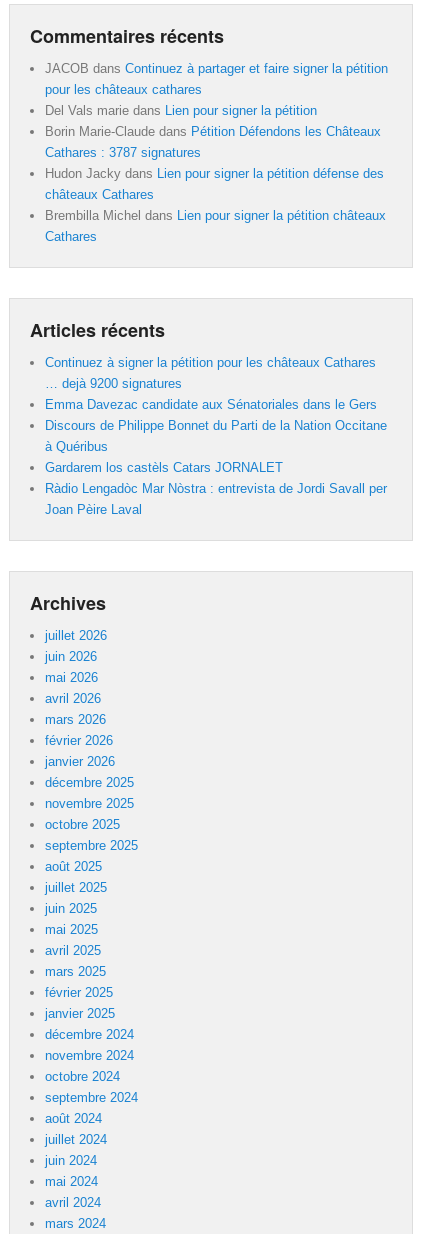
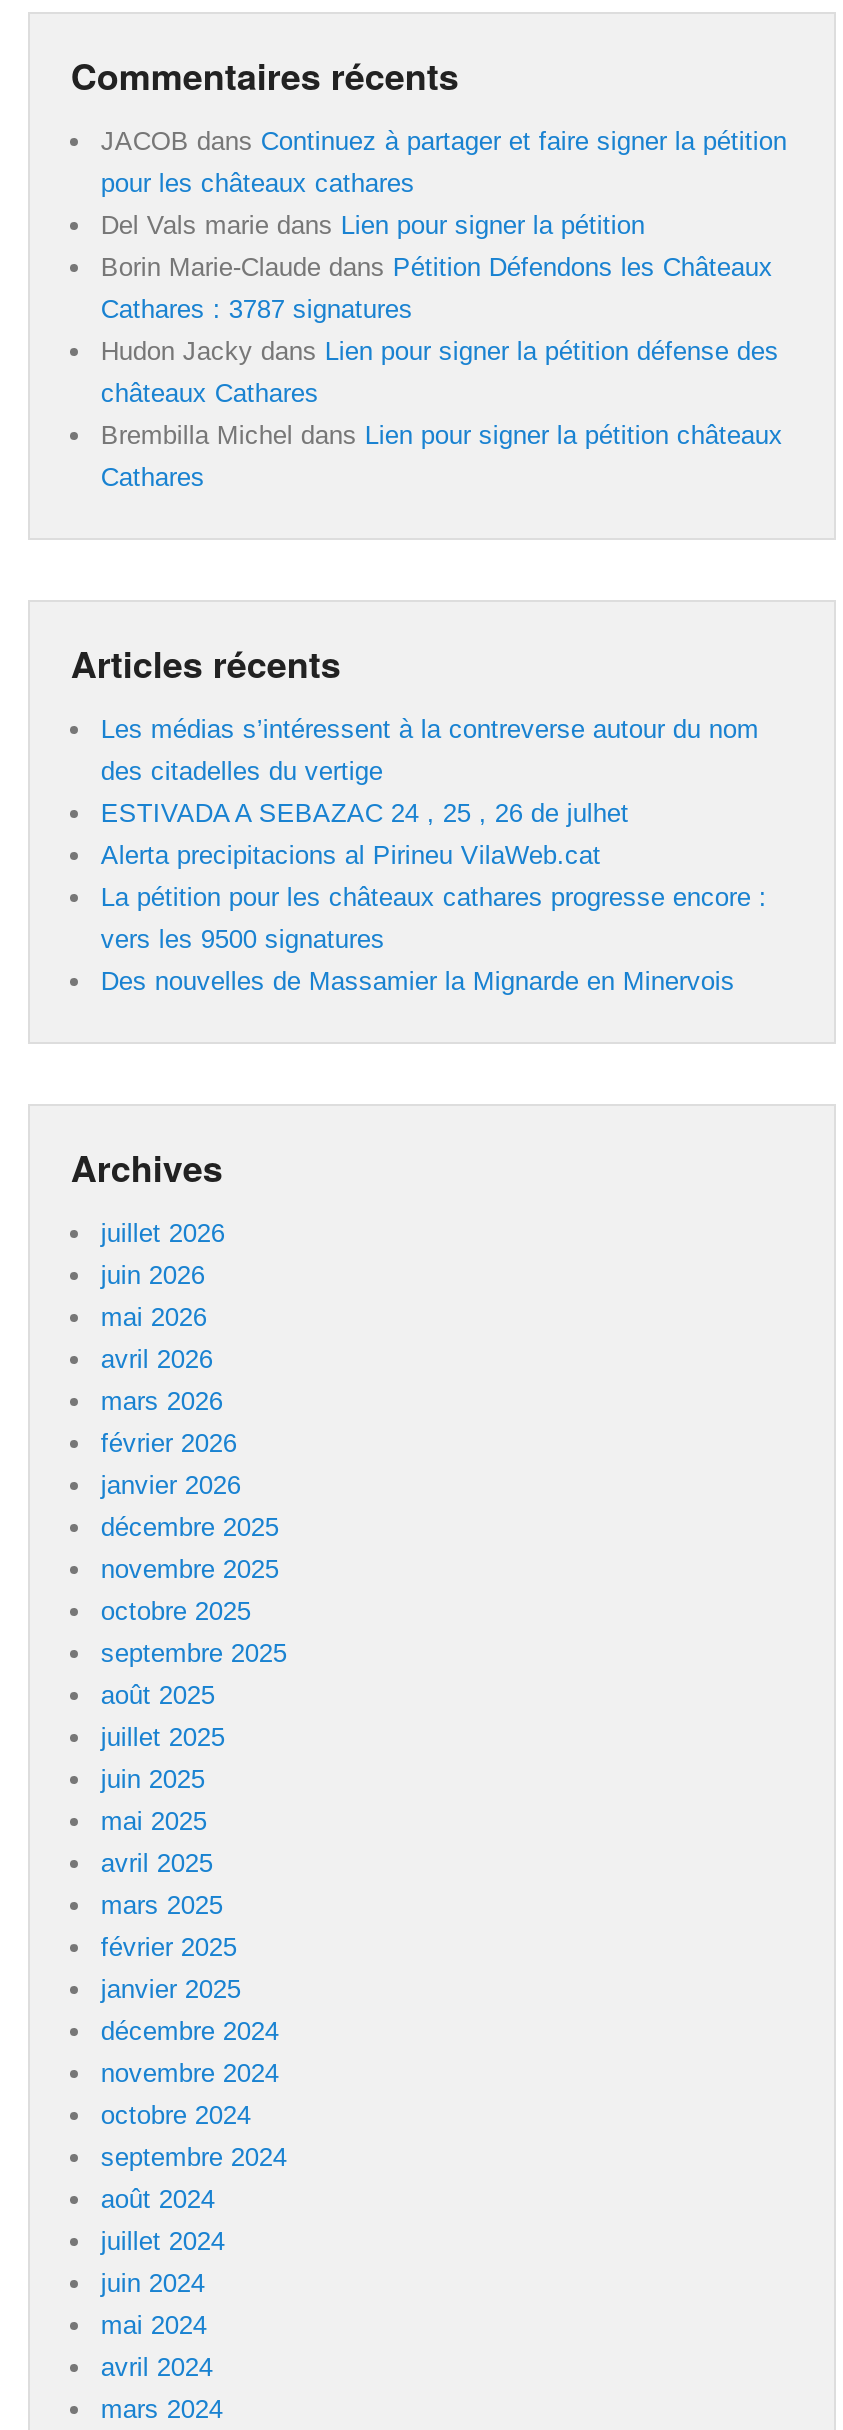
- Continuez à signer la pétition pour les châteaux Cathares
- … dejà 9200 signatures
- Emma Davezac candidate aux Sénatoriales dans le Gers
- Discours de Philippe Bonnet du Parti de la Nation Occitane
- à Quéribus
- Gardarem los castèls Catars JORNALET
- Ràdio Lengadòc Mar Nòstra : entrevista de Jordi Savall per
- Joan Pèire Laval
+ Les médias s’intéressent à la contreverse autour du nom
+ des citadelles du vertige
+ ESTIVADA A SEBAZAC 24 , 25 , 26 de julhet
+ Alerta precipitacions al Pirineu VilaWeb.cat
+ La pétition pour les châteaux cathares progresse encore :
+ vers les 9500 signatures
+ Des nouvelles de Massamier la Mignarde en Minervois
